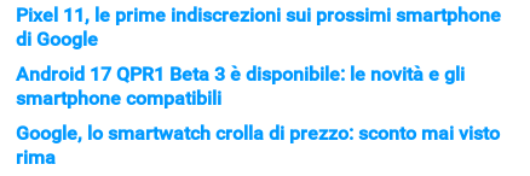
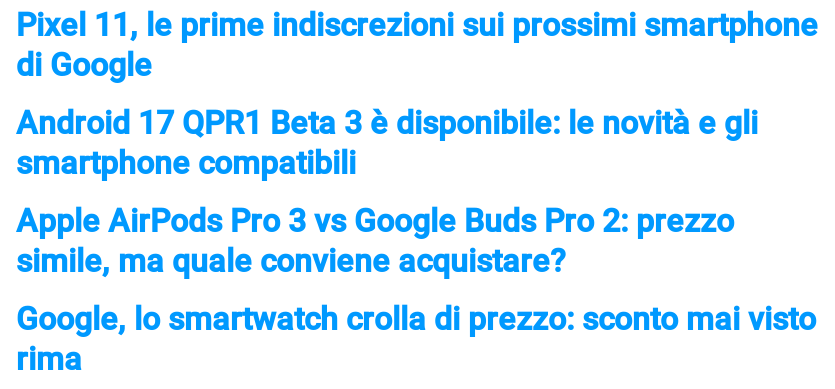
+ Apple AirPods Pro 3 vs Google Buds Pro 2: prezzo
+ simile, ma quale conviene acquistare?
